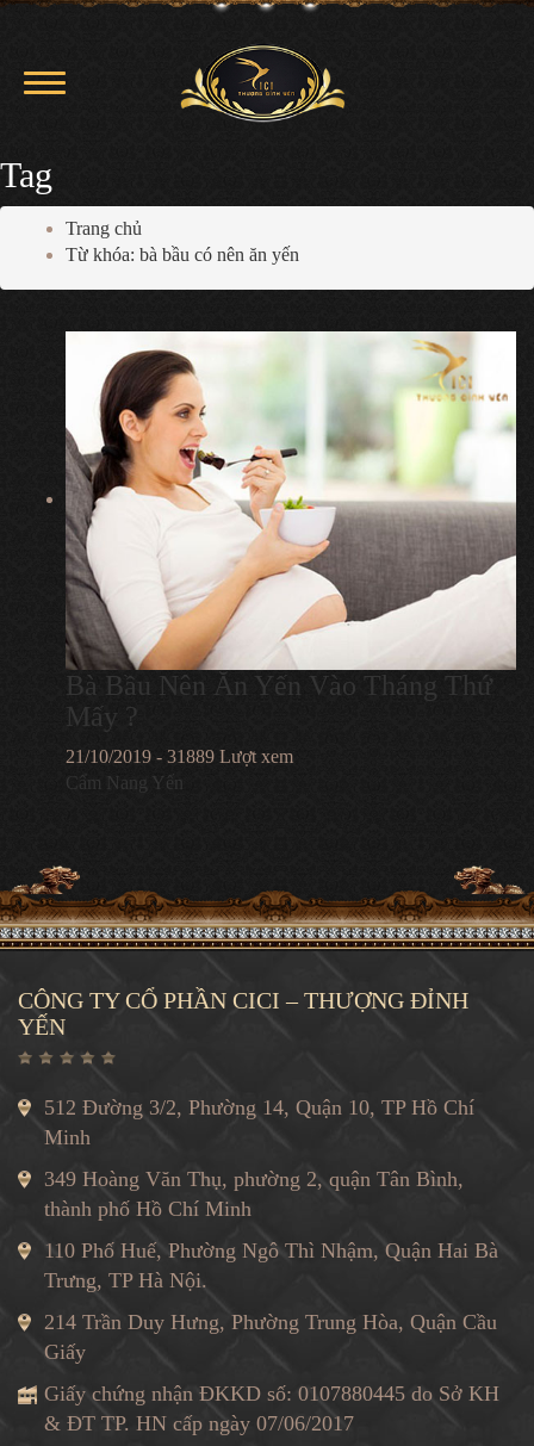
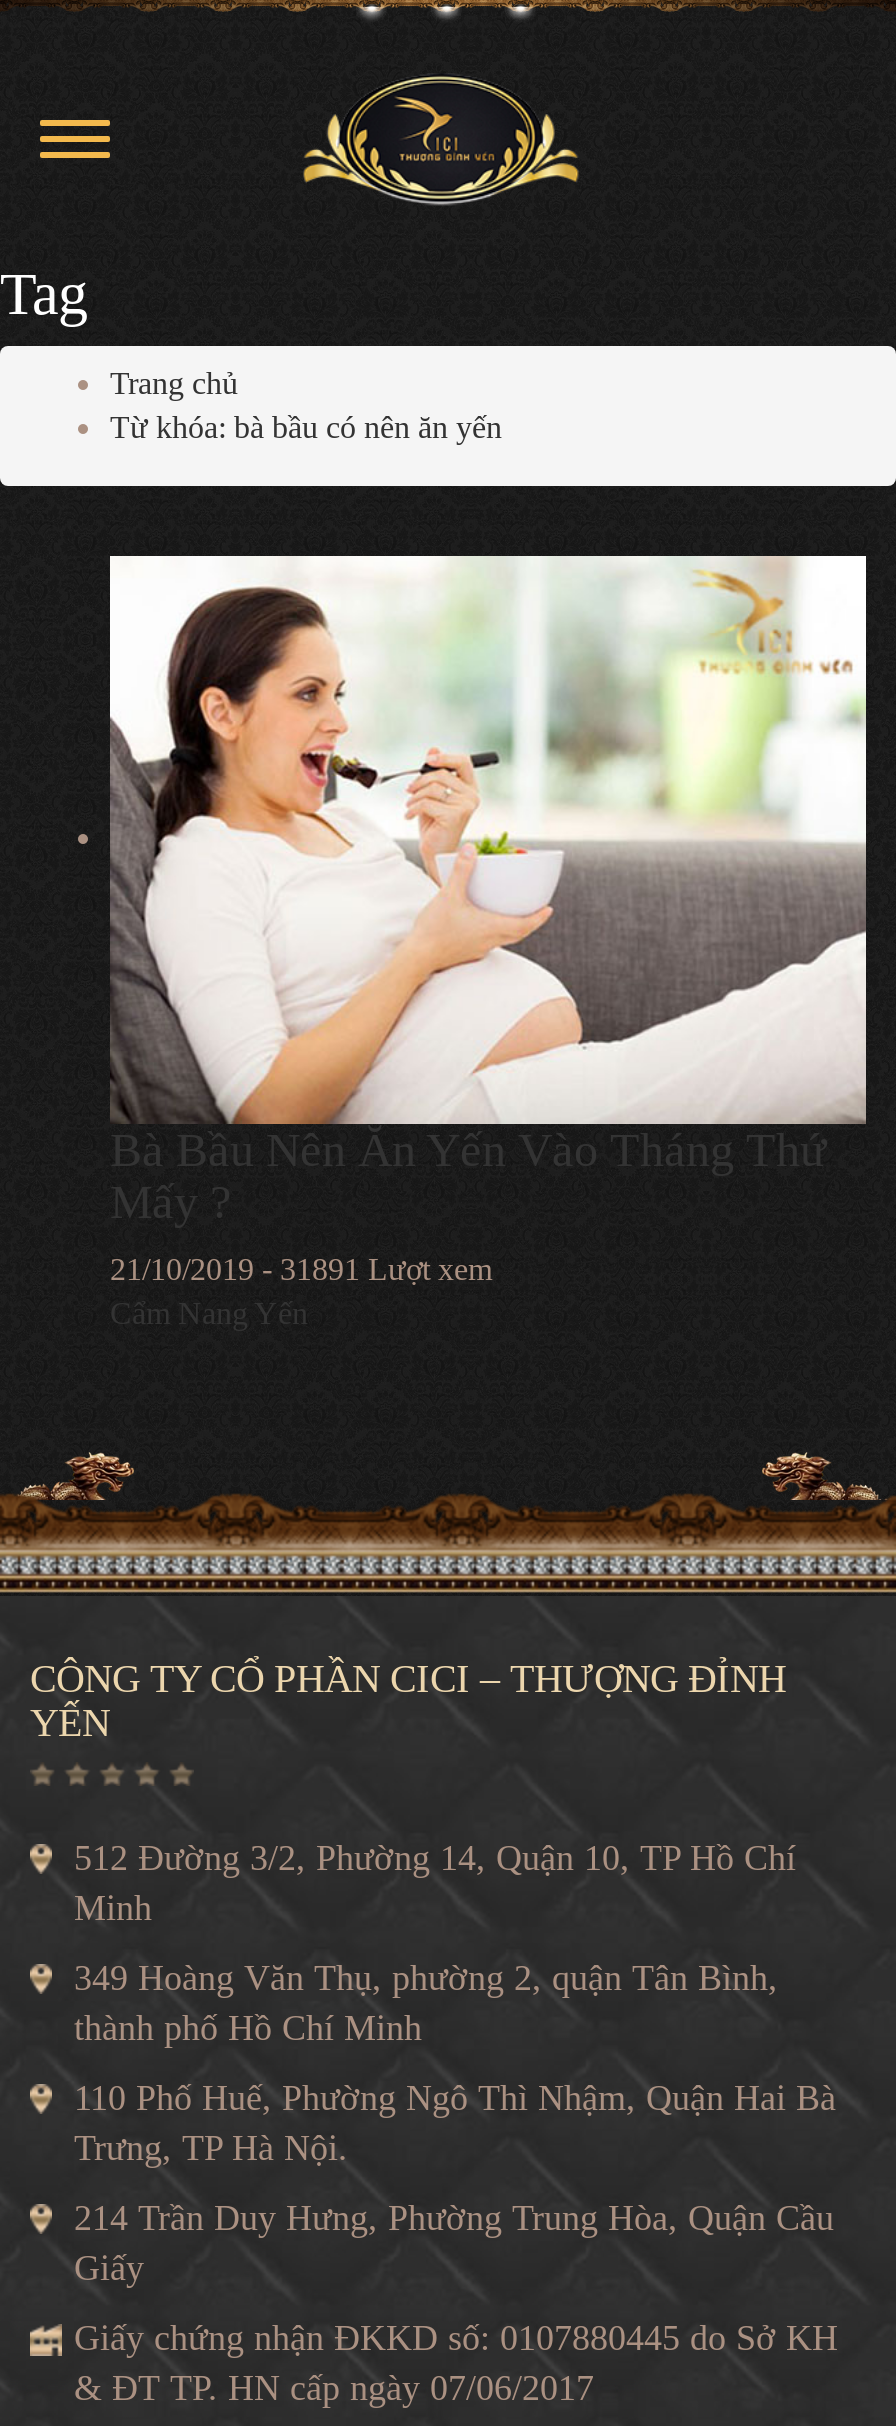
- 21/10/2019 - 31889 Lượt xem
+ 21/10/2019 - 31891 Lượt xem
